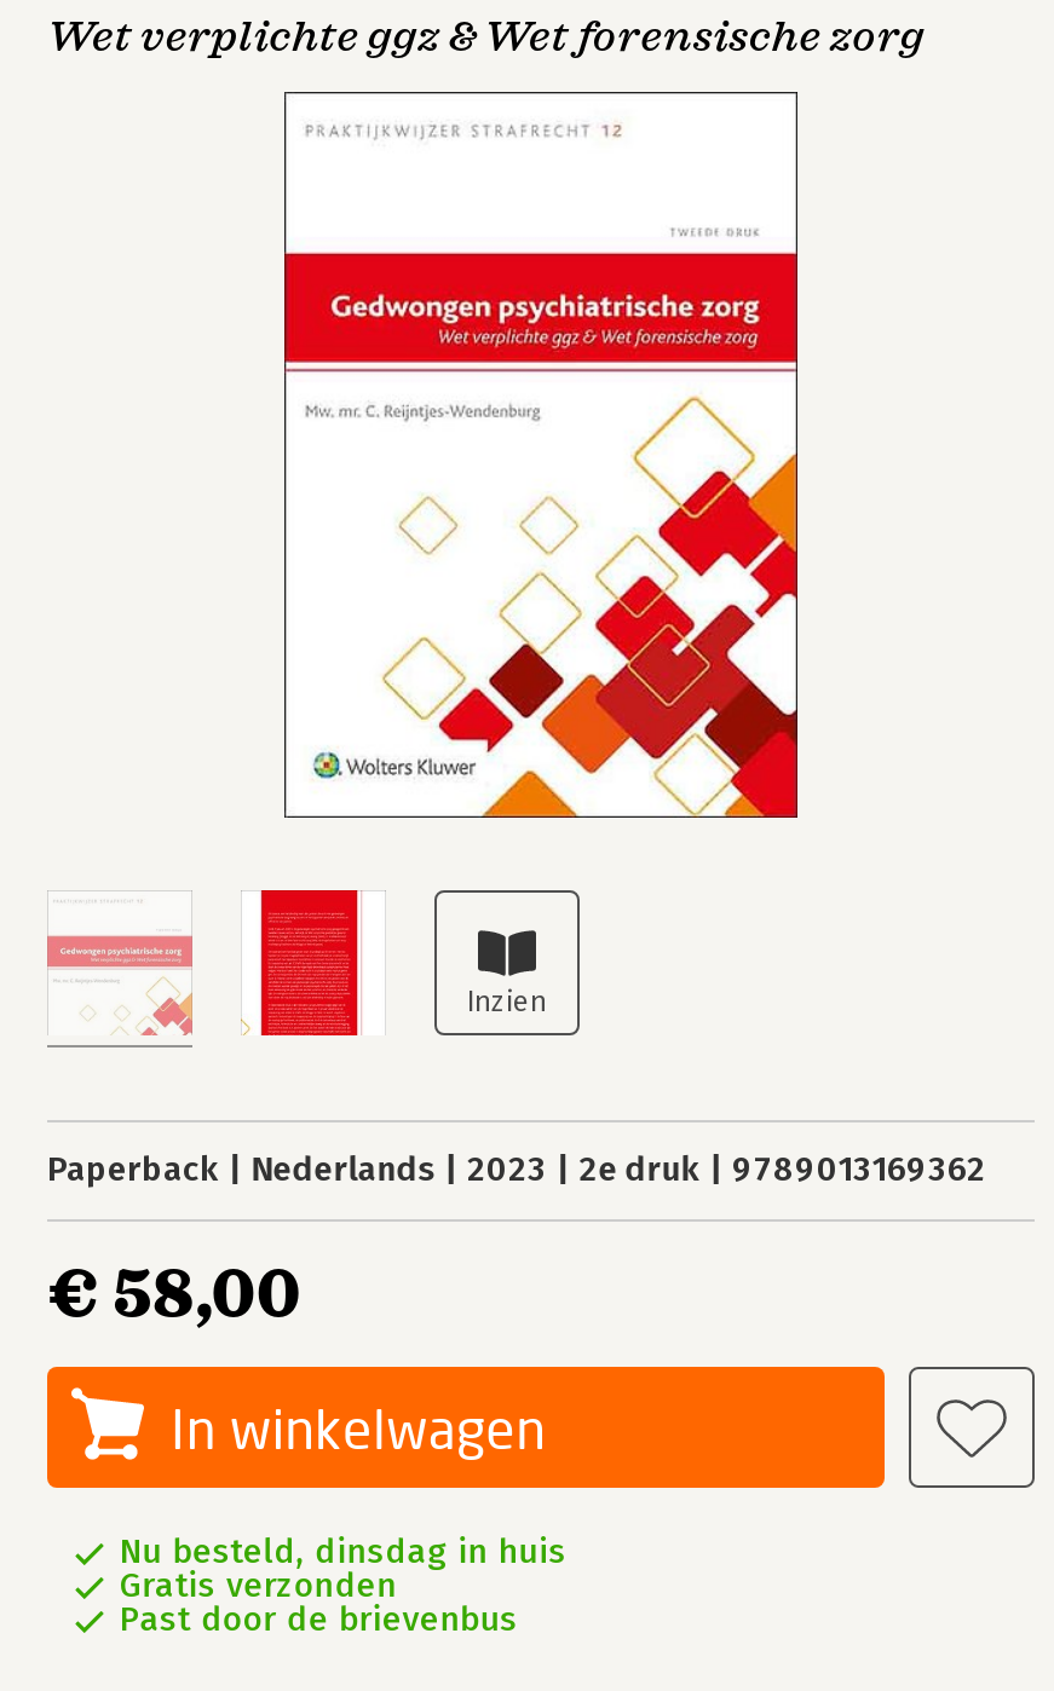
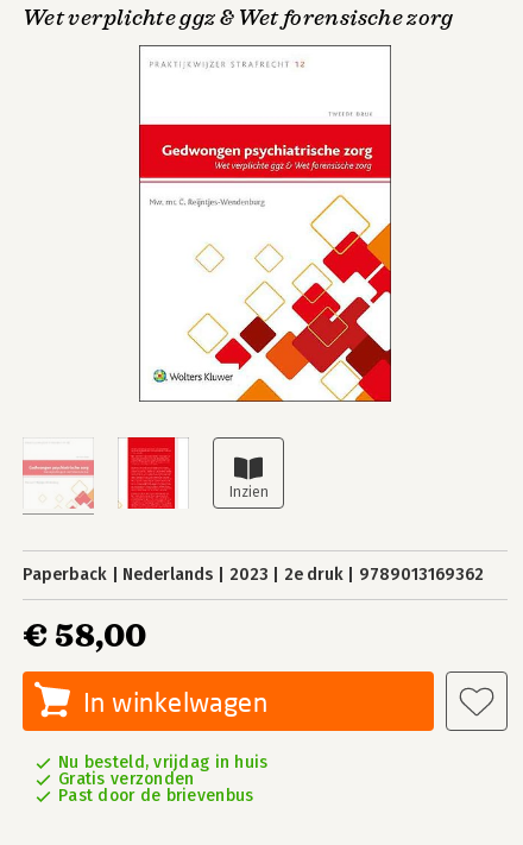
- Nu besteld, dinsdag in huis
+ Nu besteld, vrijdag in huis
